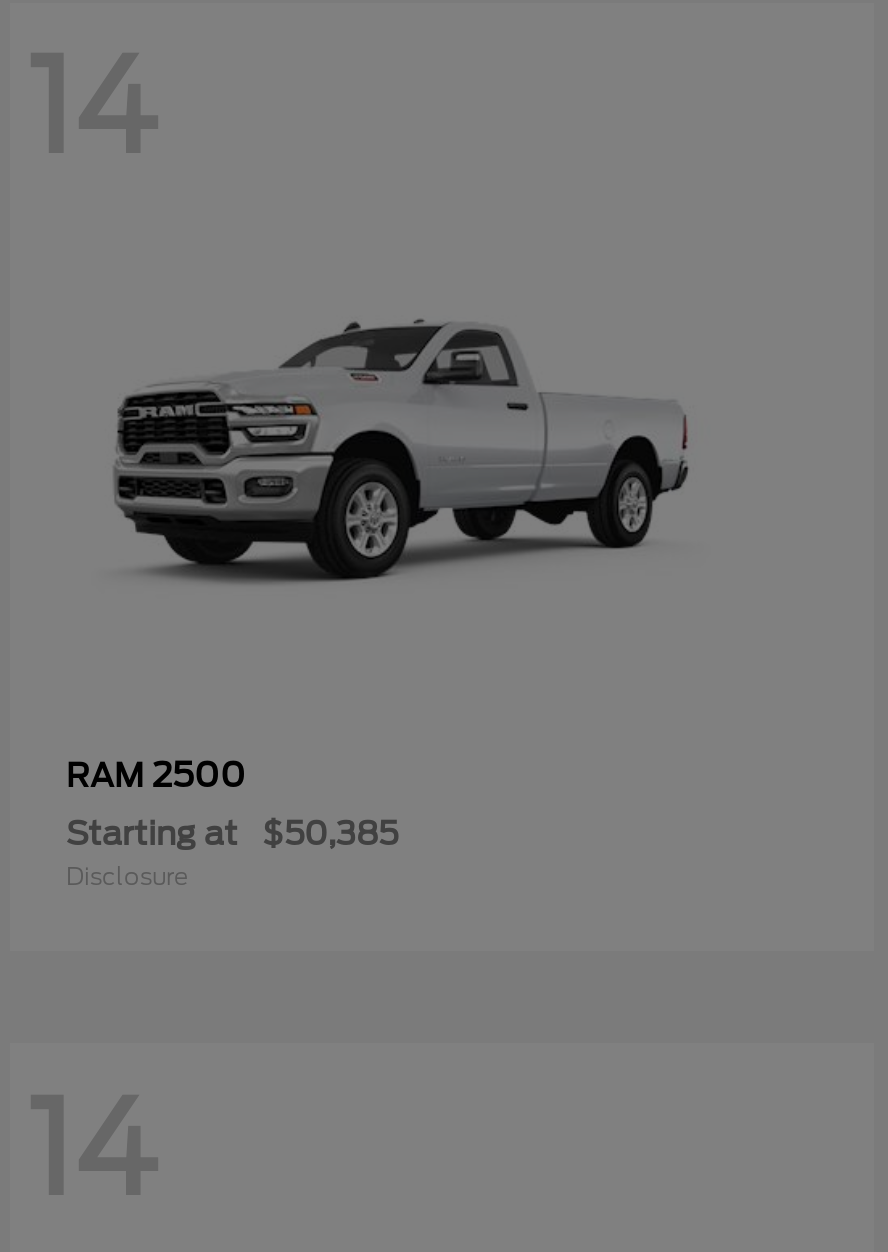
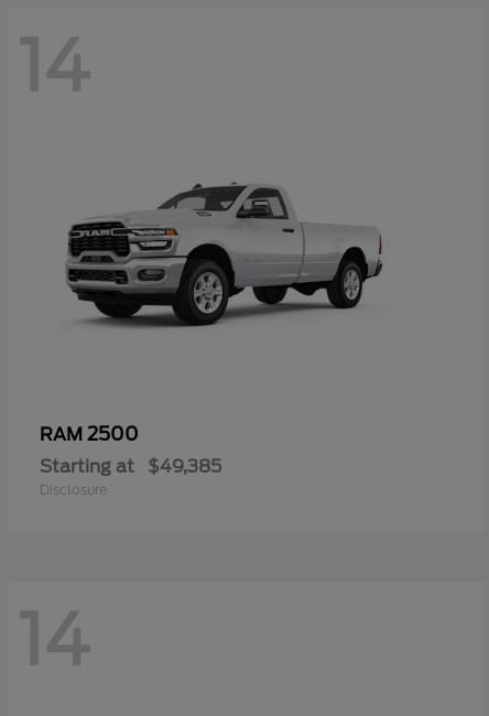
- Starting at $50,385
+ Starting at $49,385
